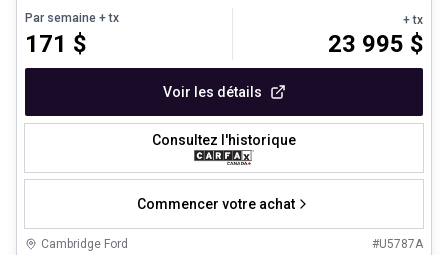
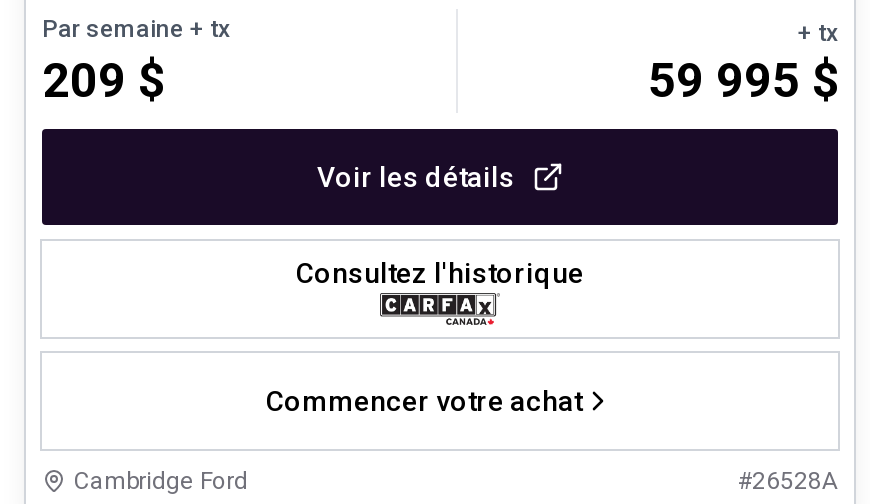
- 171 $
+ 209 $

- 23 995 $
+ 59 995 $

- #U5787A
+ #26528A
